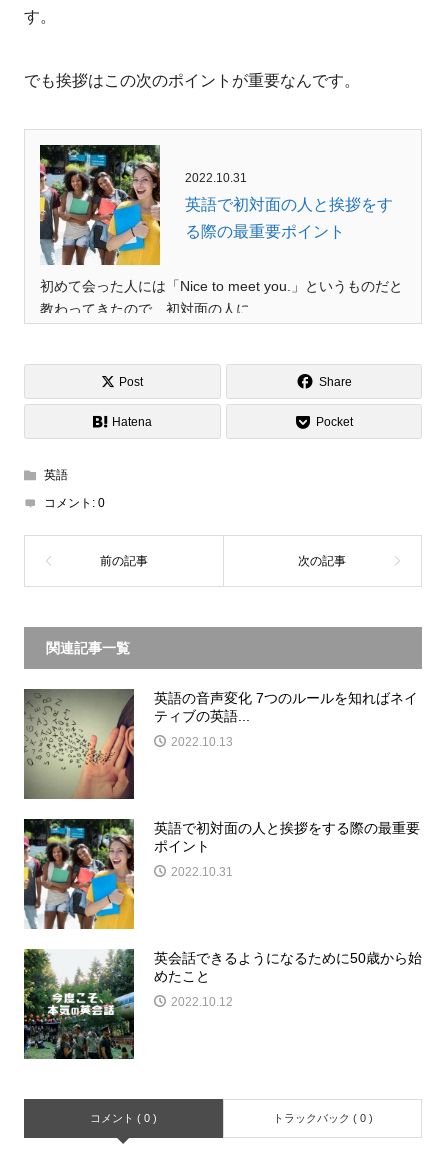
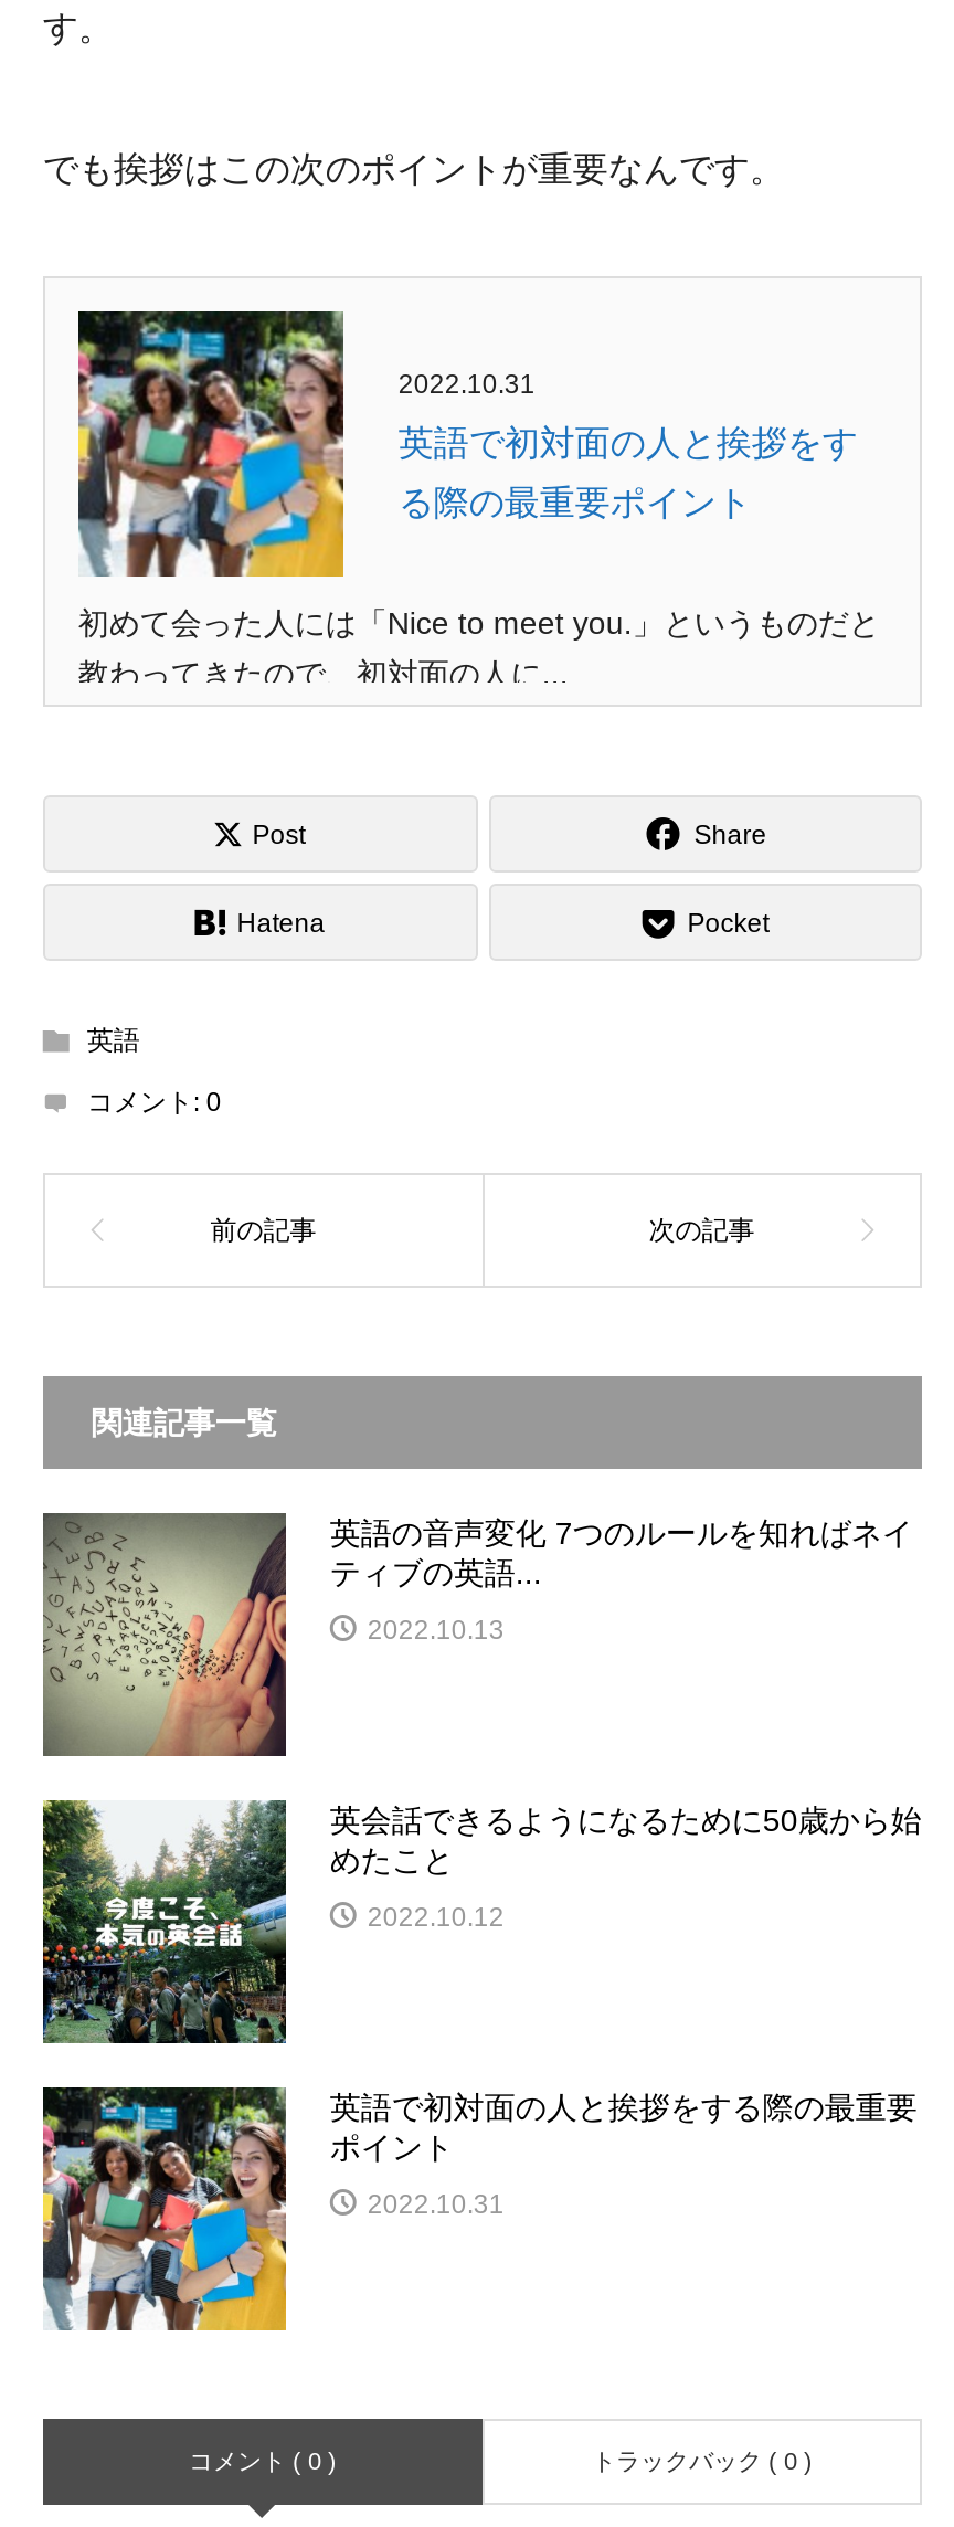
moved down: [image] | 英語で初対面の人と挨拶をする際の最重要 | ポイント | 2022.10.31

moved up: [image] | 英会話できるようになるために50歳から始 | めたこと | 2022.10.12
